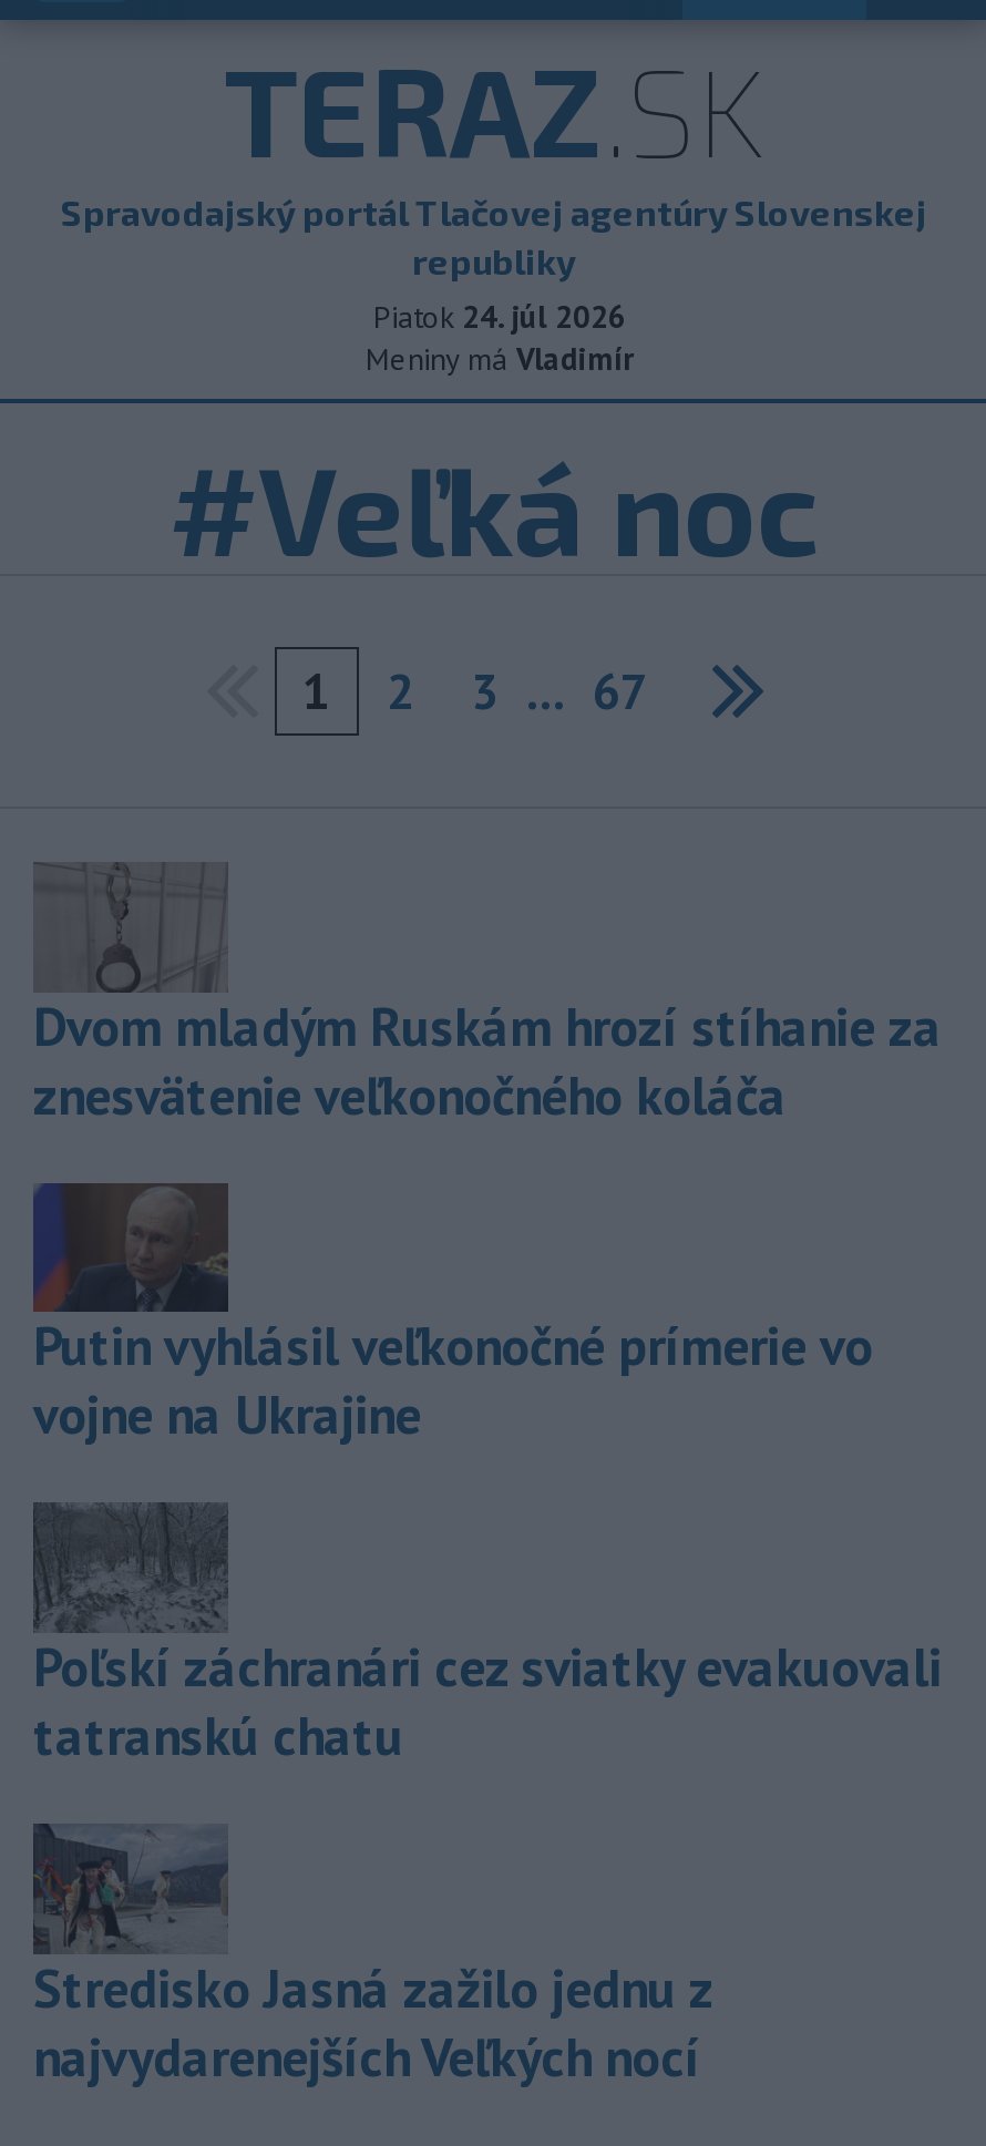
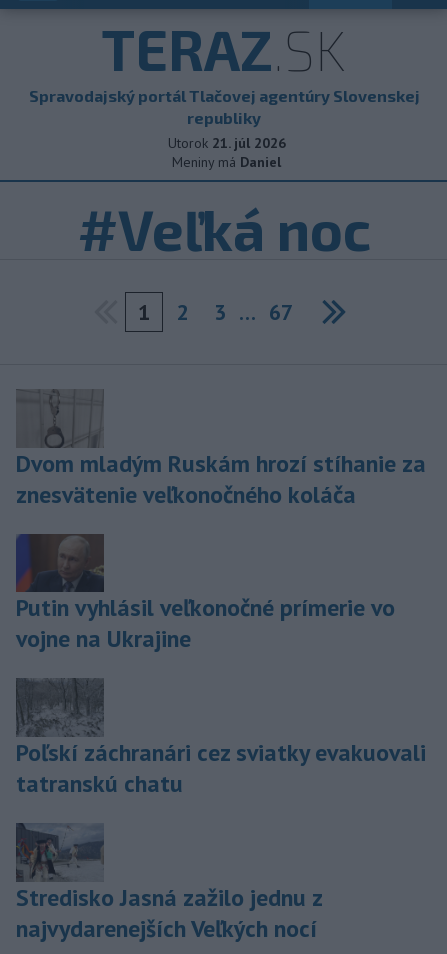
- Piatok 24. júl 2026
+ Utorok 21. júl 2026

- Meniny má Vladimír
+ Meniny má Daniel
